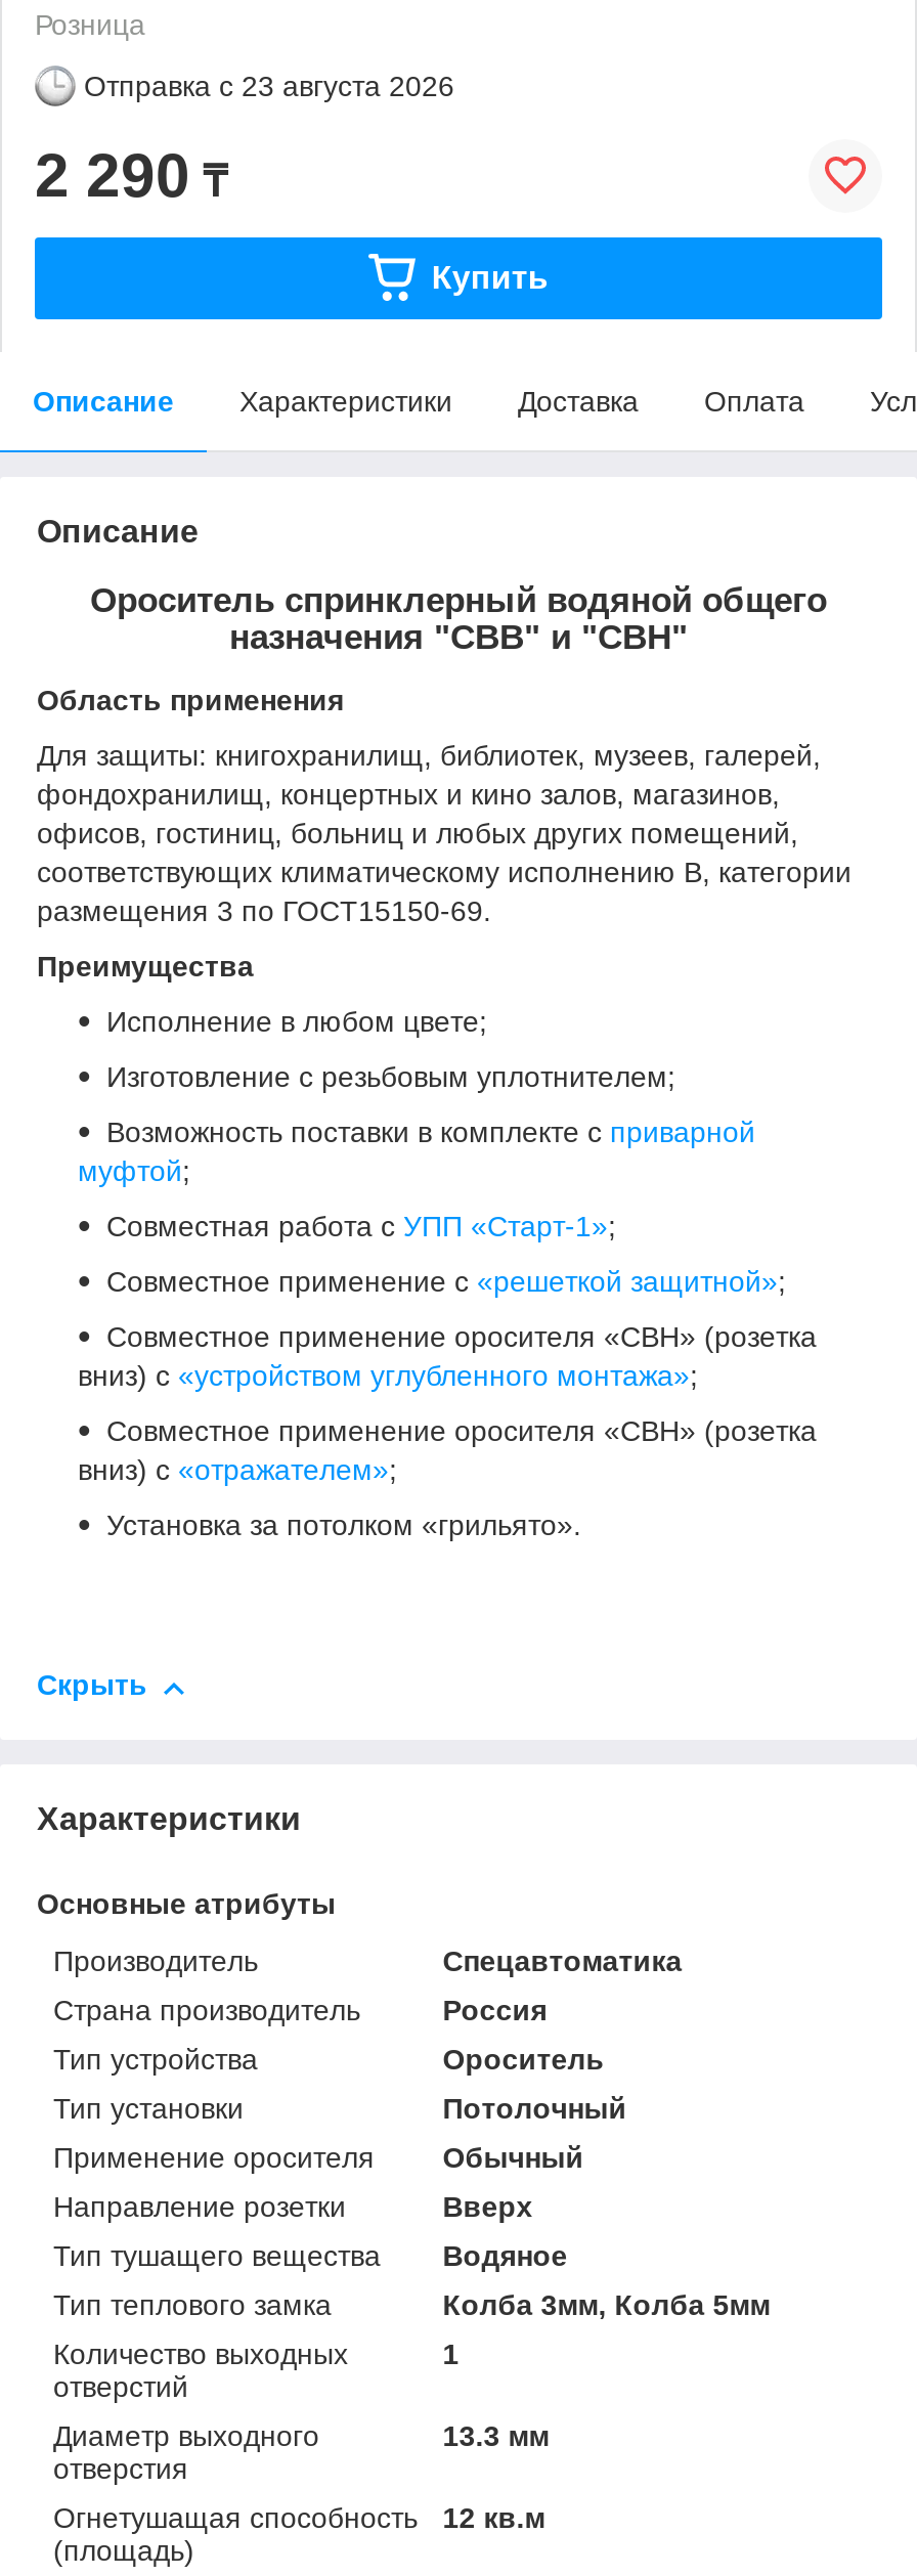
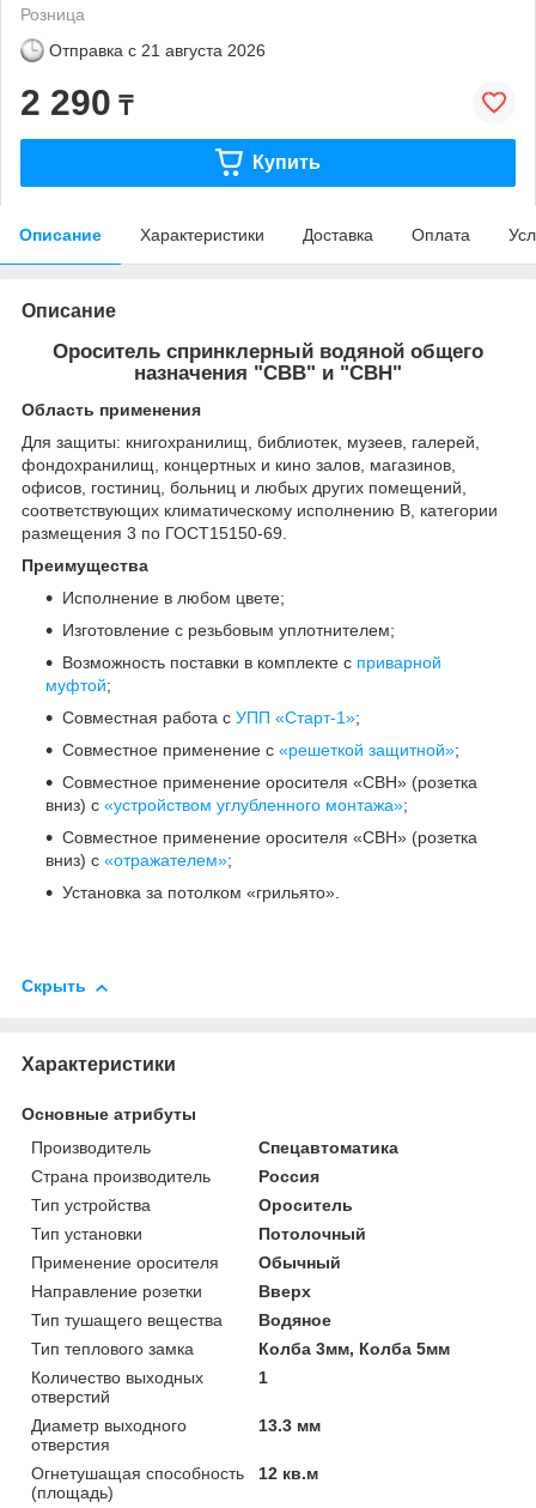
- Отправка с 23 августа 2026
+ Отправка с 21 августа 2026
